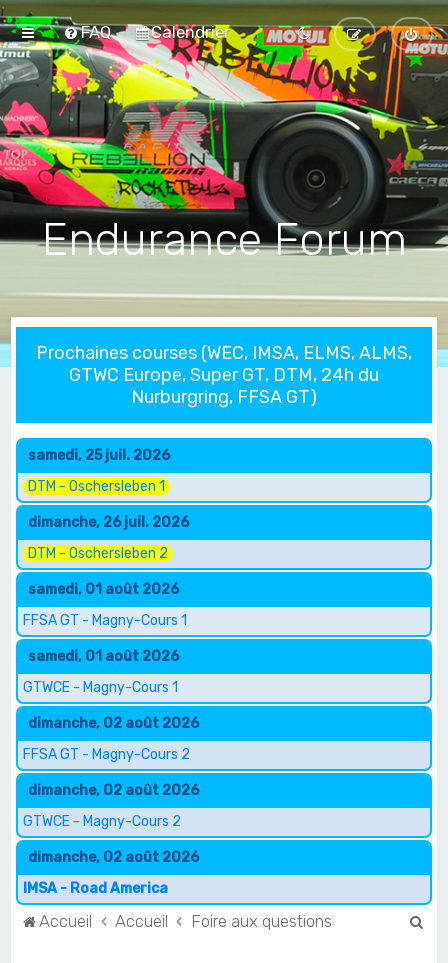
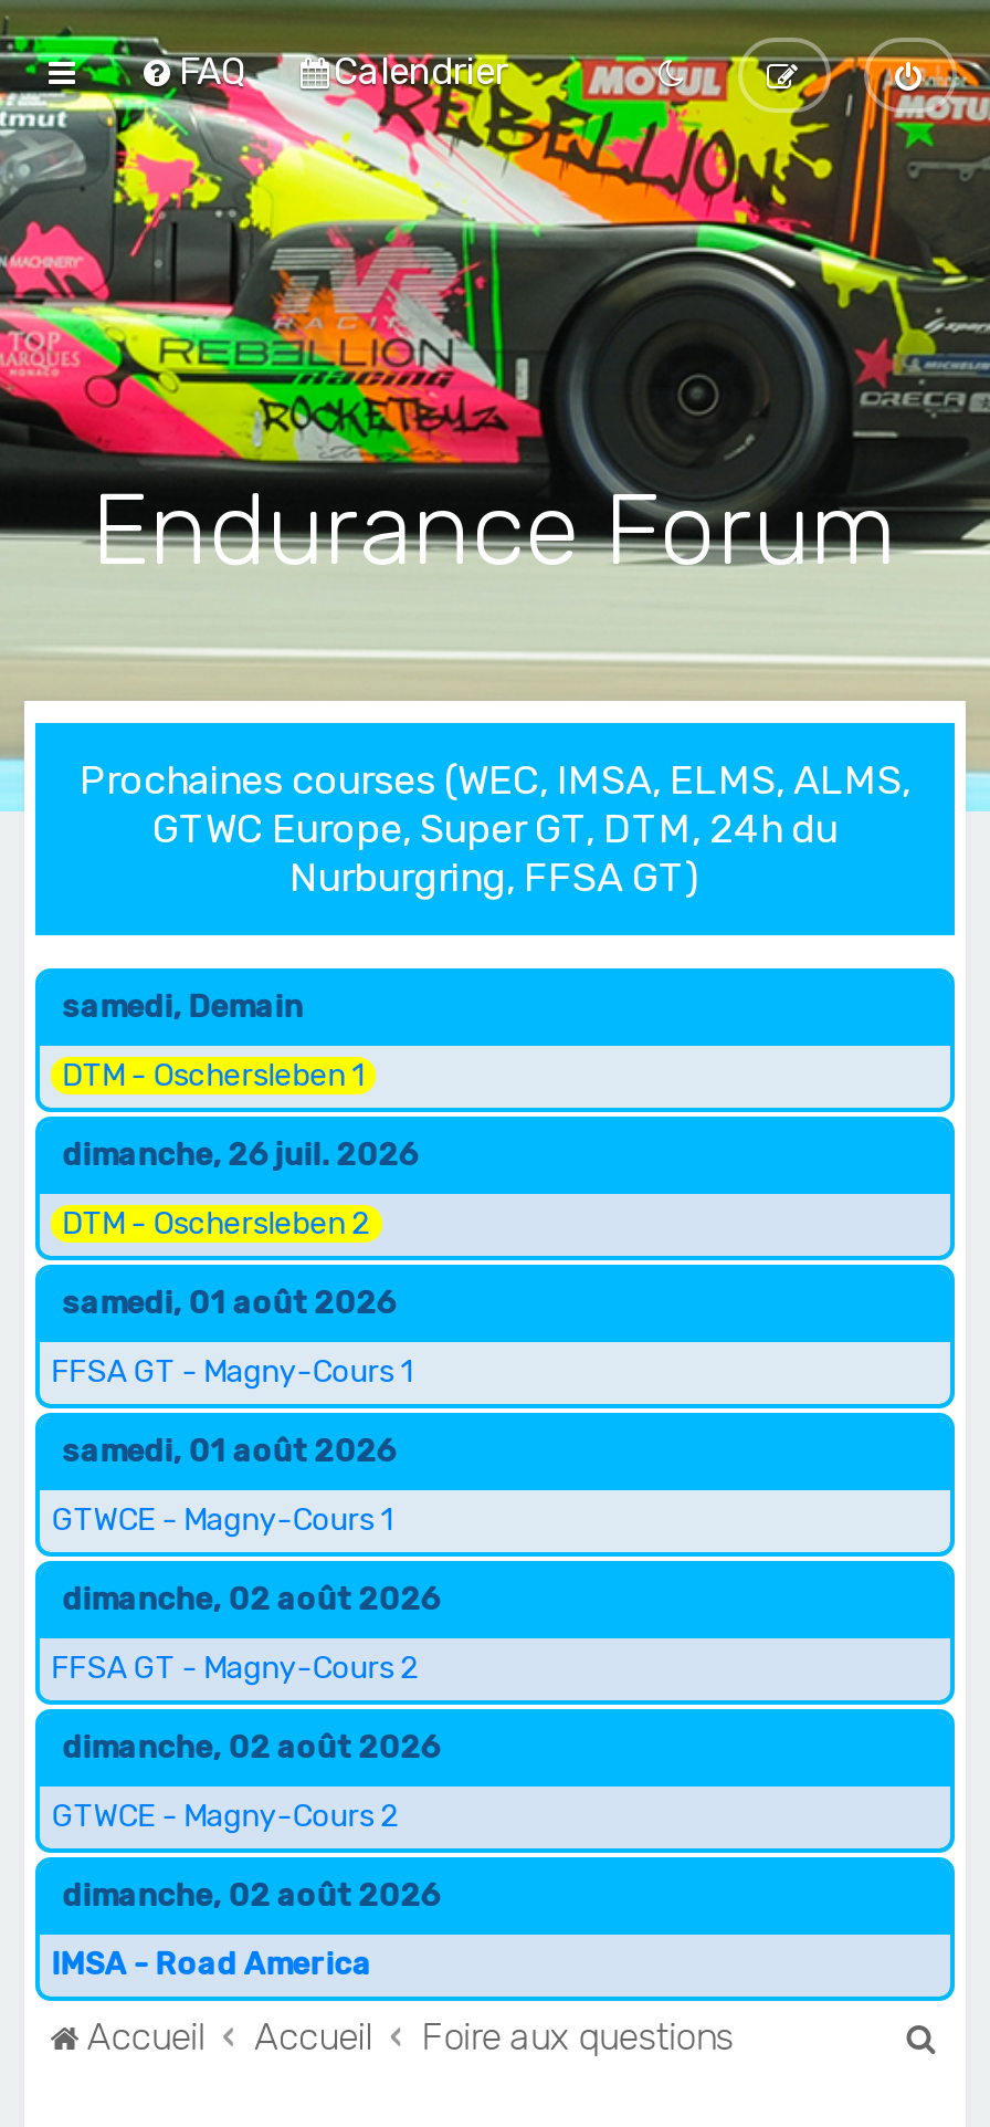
- samedi, 25 juil. 2026
+ samedi, Demain
